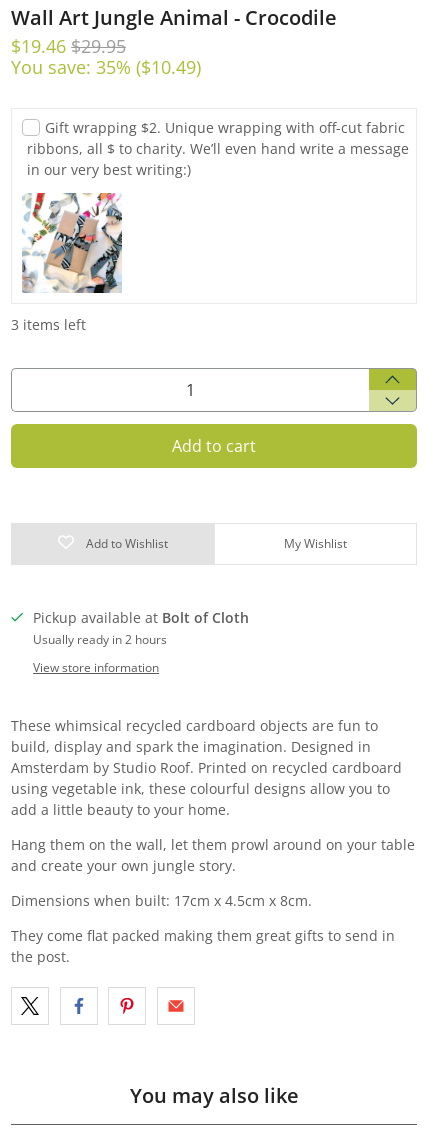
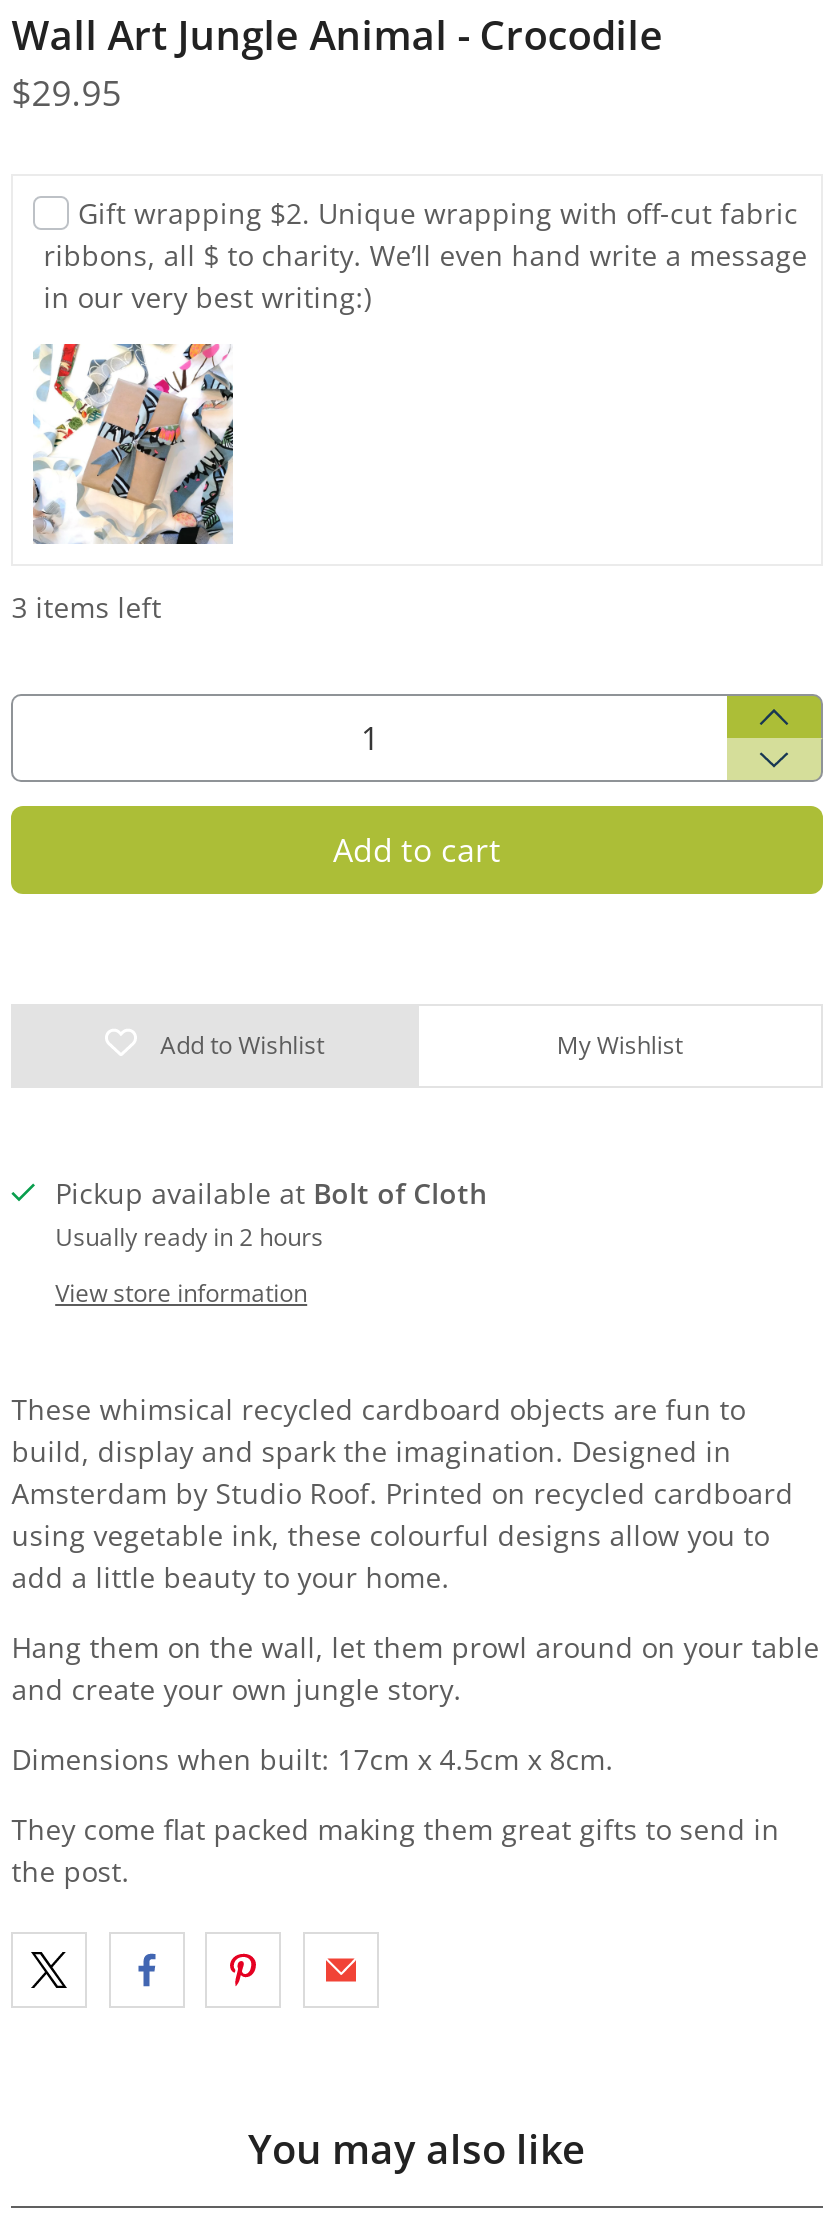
- $19.46 $29.95
- You save: 35% ($10.49)
+ $29.95
